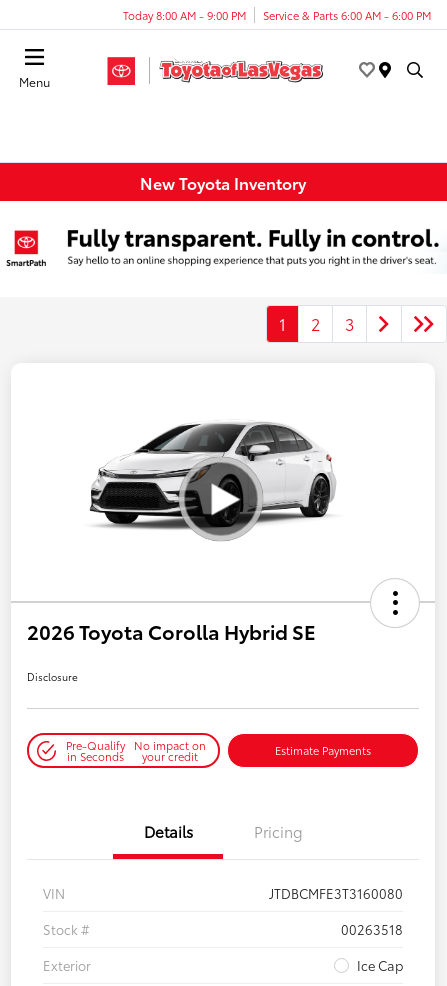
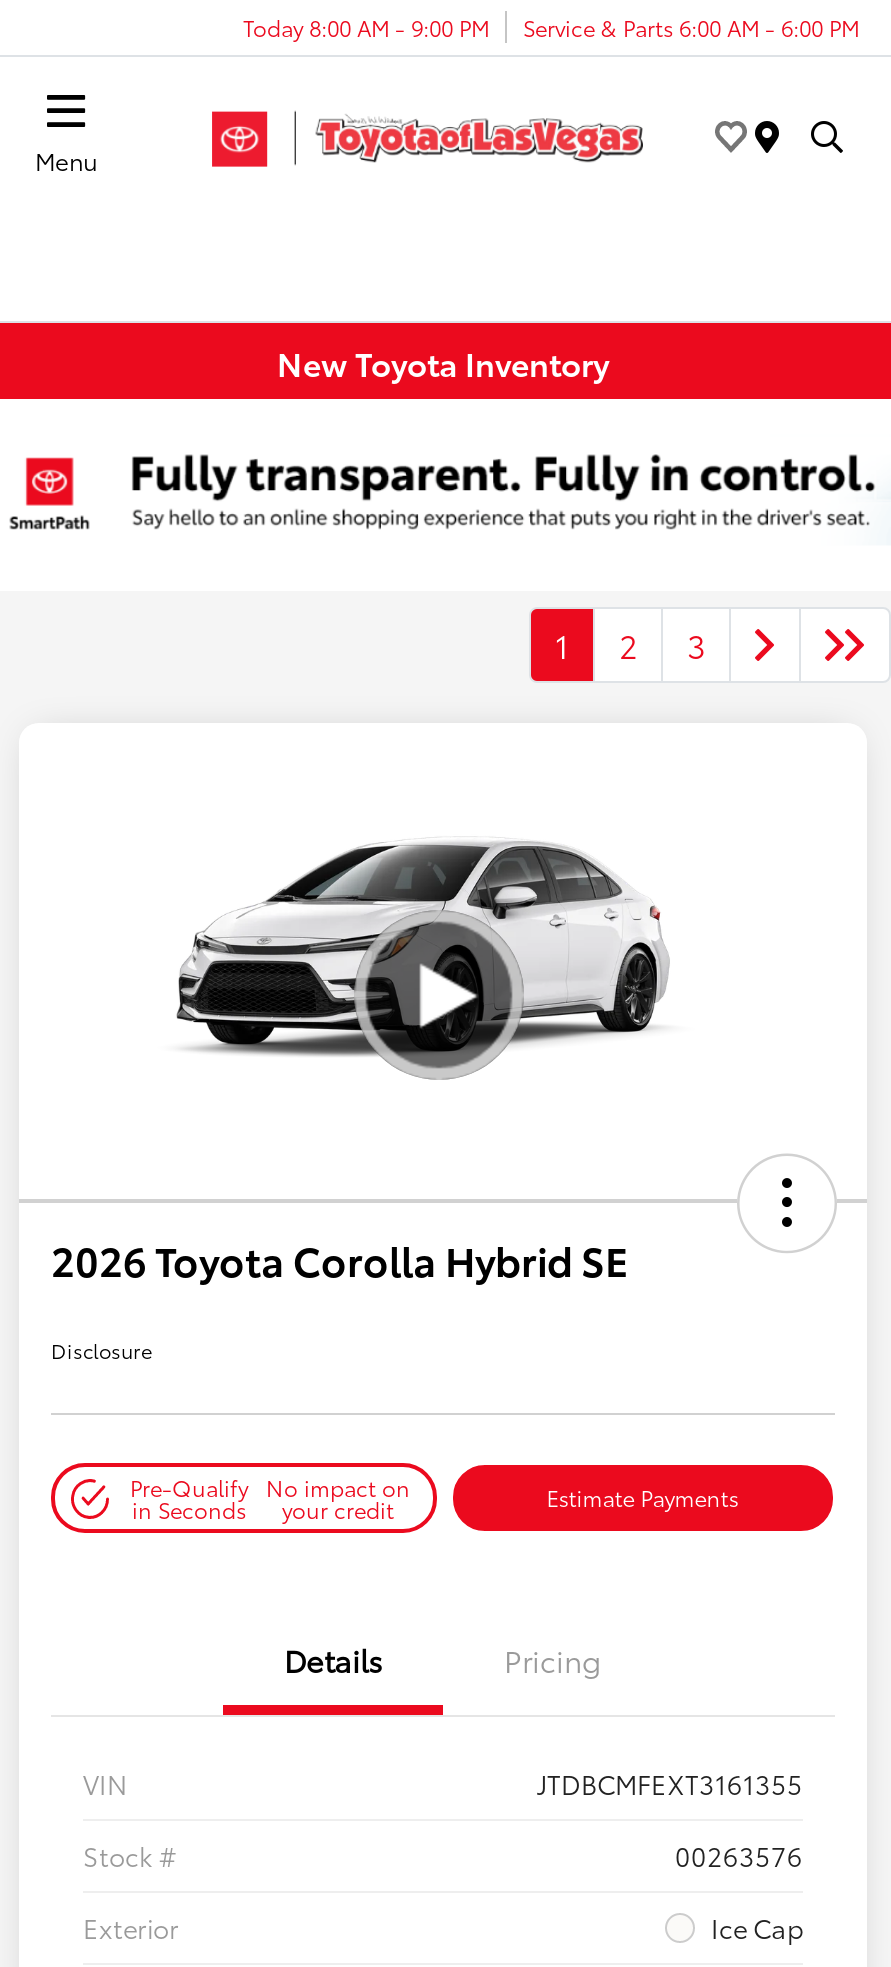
- JTDBCMFE3T3160080
+ JTDBCMFEXT3161355

- 00263518
+ 00263576
